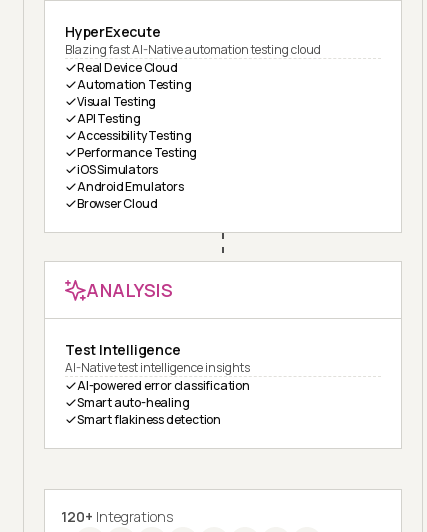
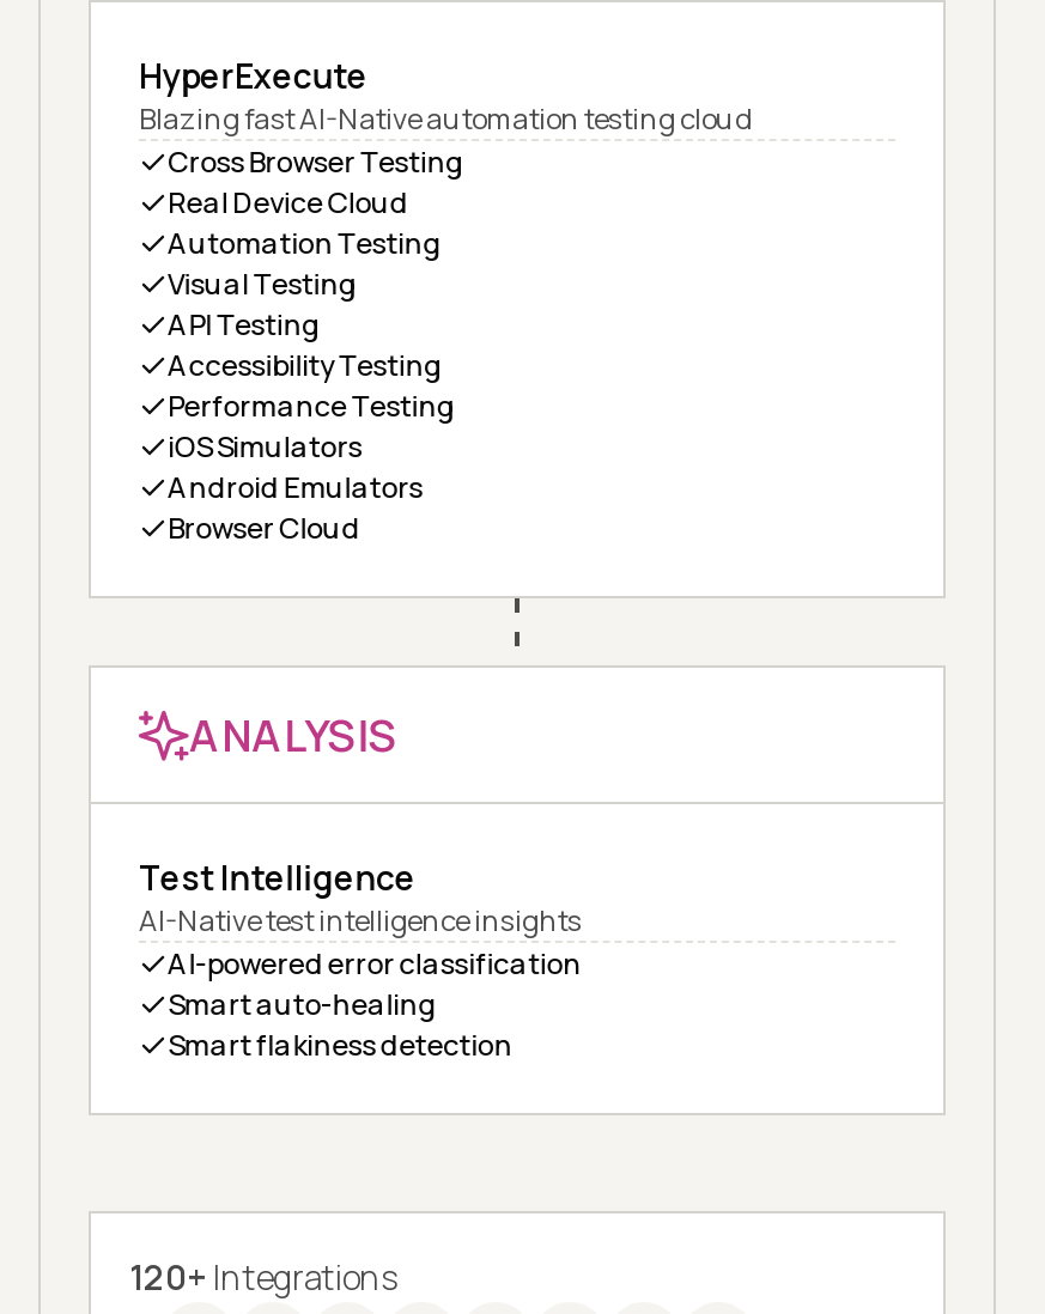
+ Cross Browser Testing
